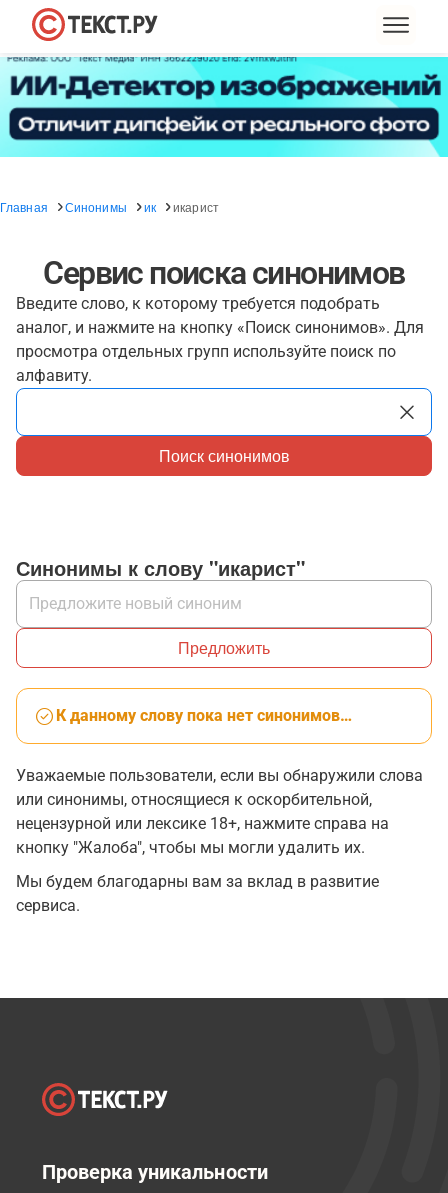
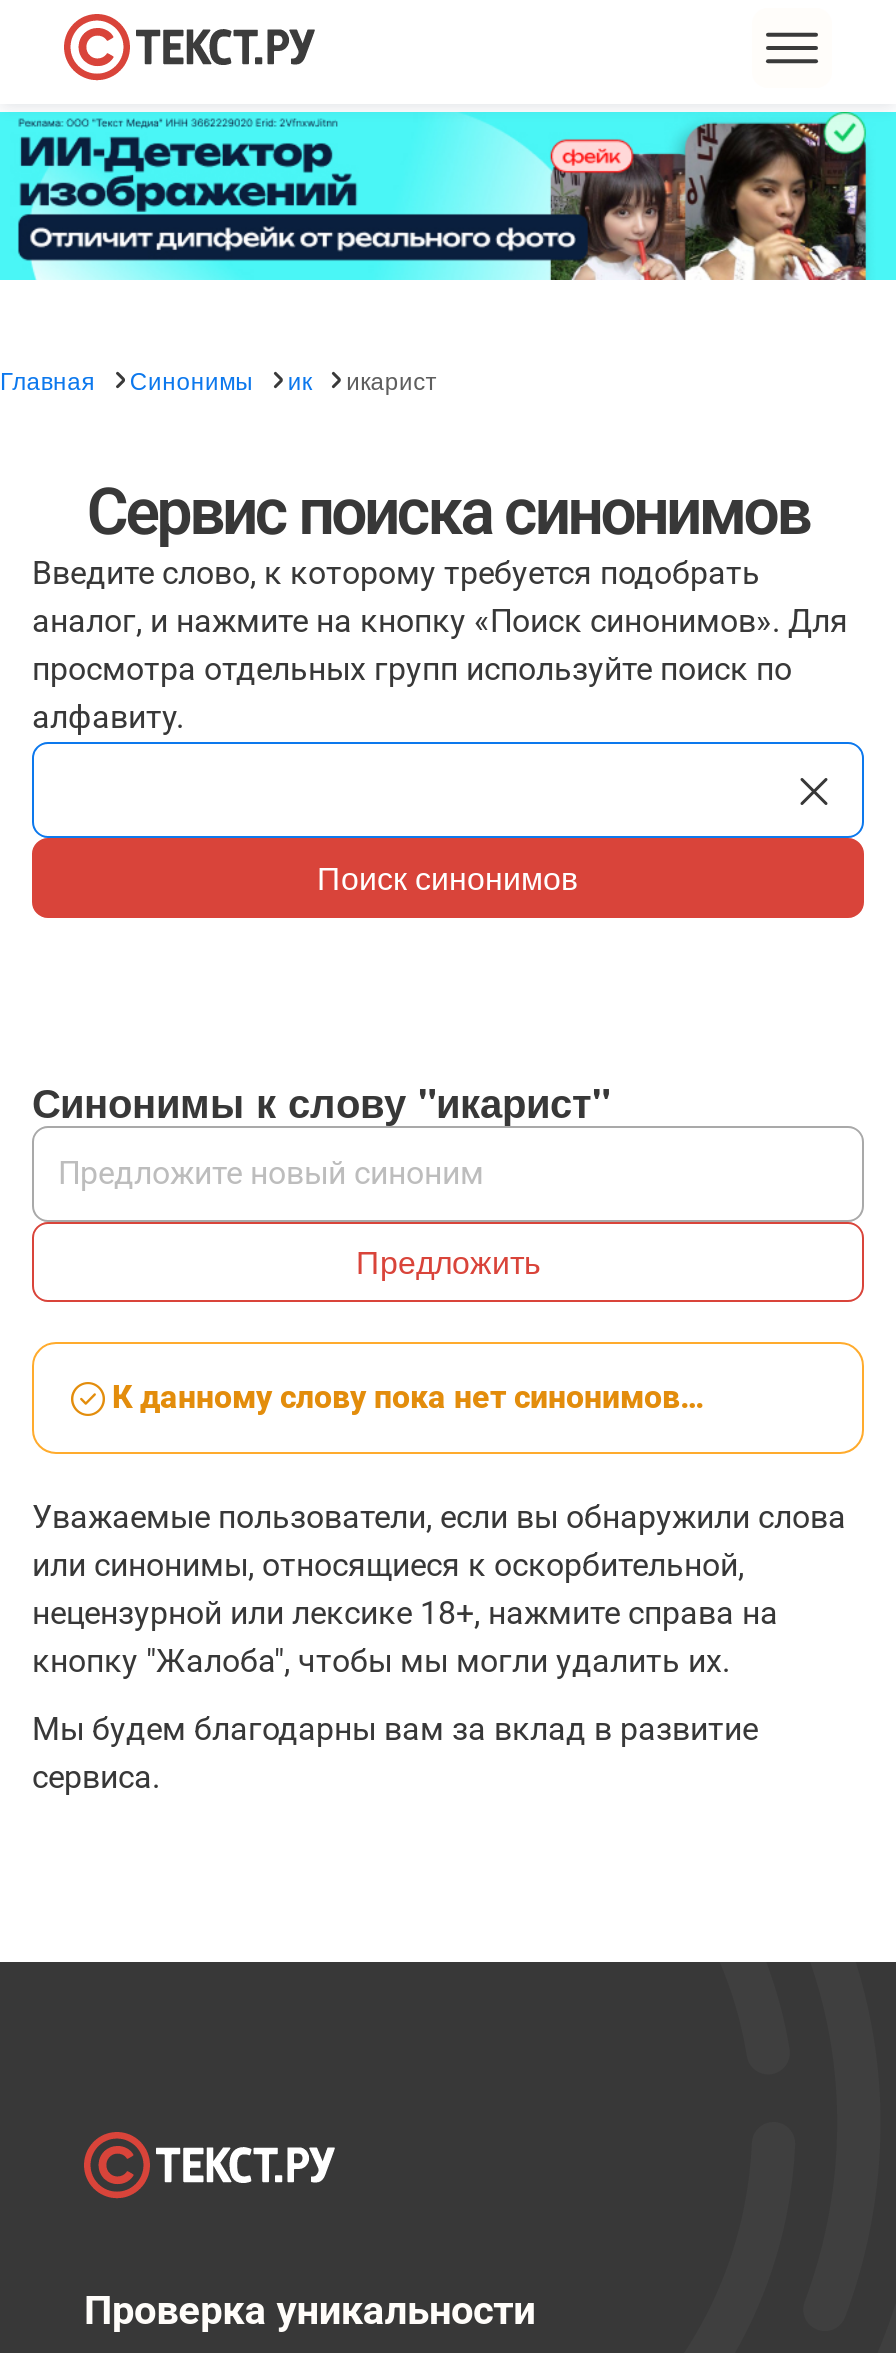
- [image]
+ [image]
